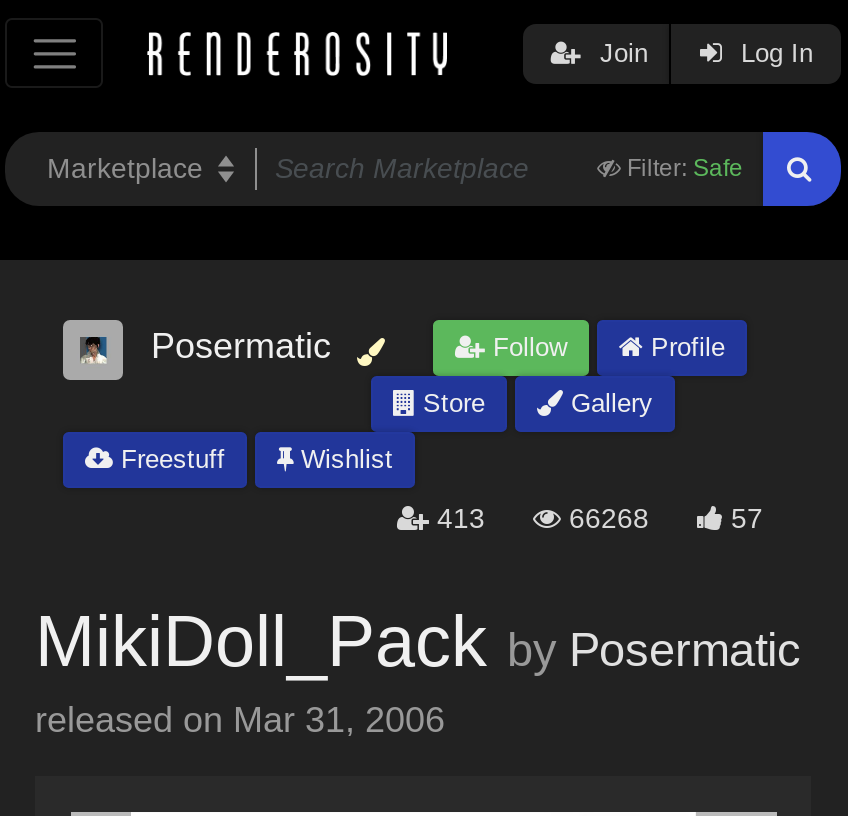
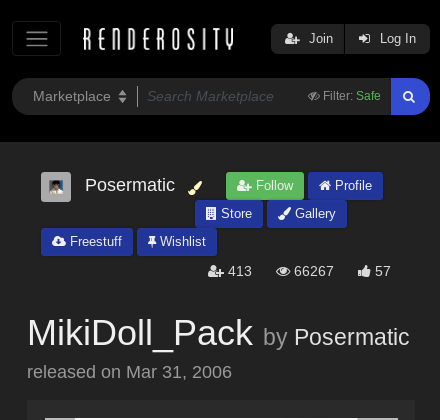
- 66268
+ 66267
